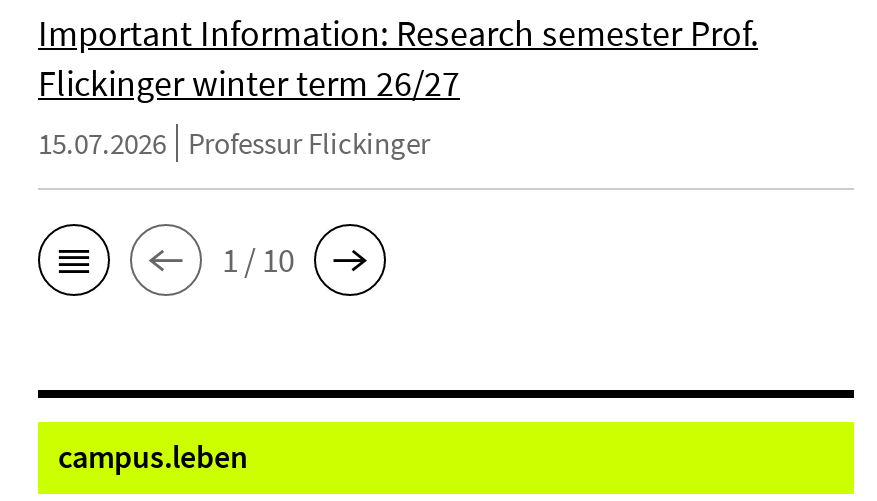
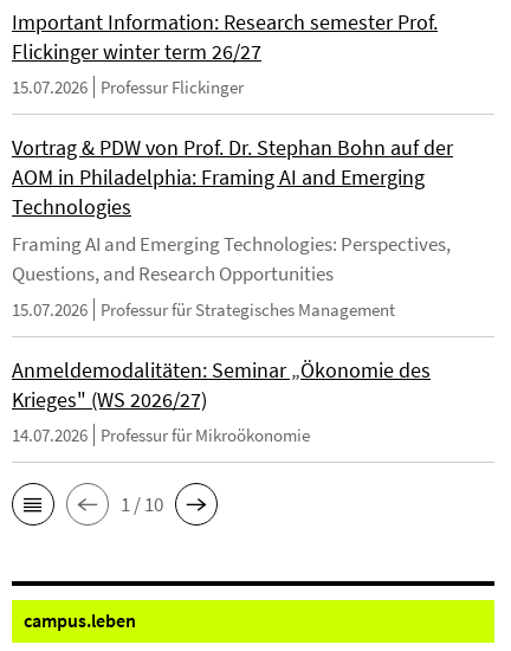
+ Vortrag & PDW von Prof. Dr. Stephan Bohn auf der
+ AOM in Philadelphia: Framing AI and Emerging
+ Technologies
+ Framing AI and Emerging Technologies: Perspectives,
+ Questions, and Research Opportunities
+ 15.07.2026 Professur für Strategisches Management
+ Anmeldemodalitäten: Seminar „Ökonomie des
+ Krieges" (WS 2026/27)
+ 14.07.2026 Professur für Mikroökonomie
